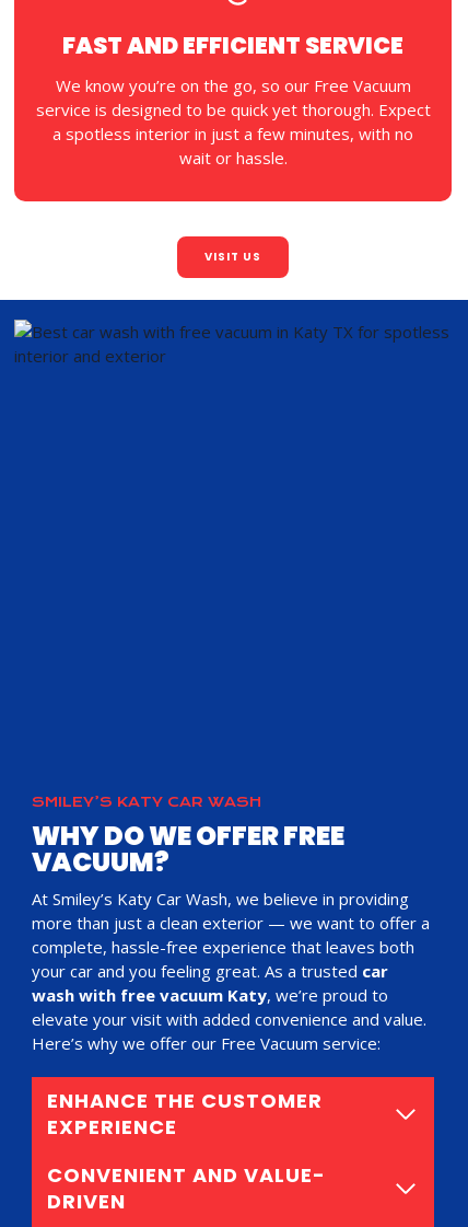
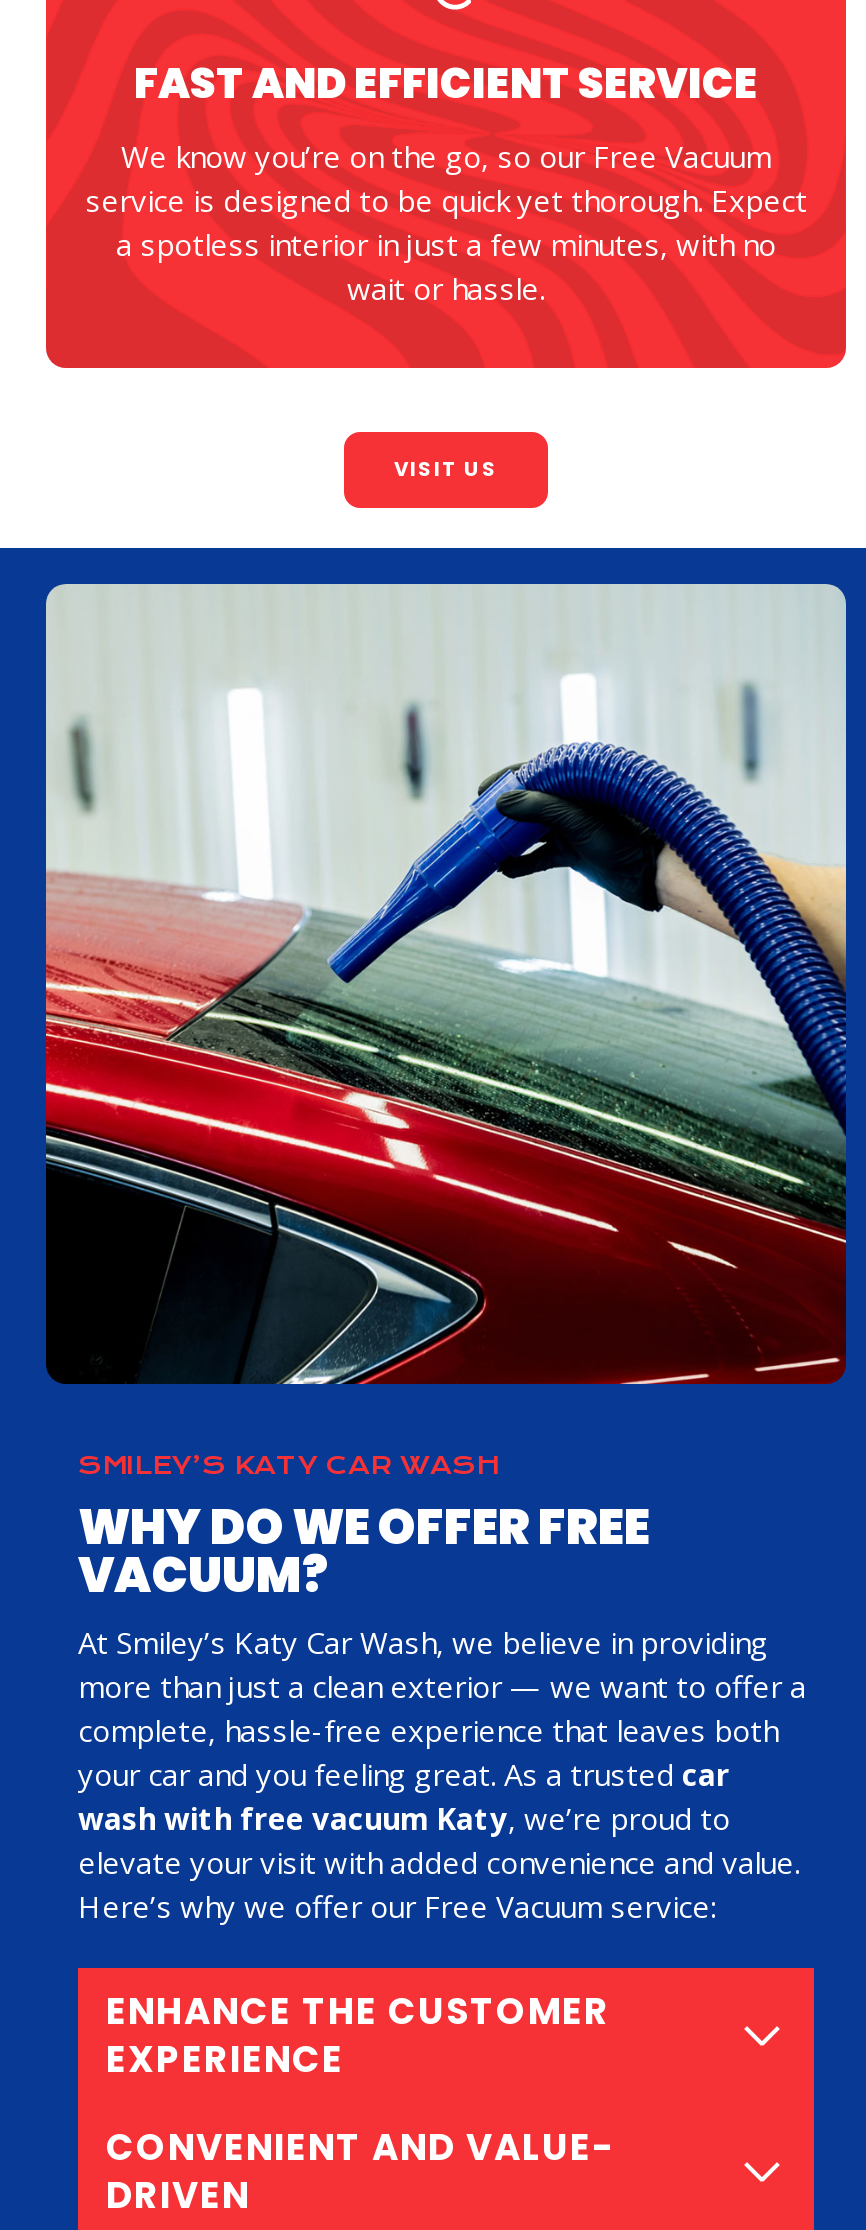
+ [image]
